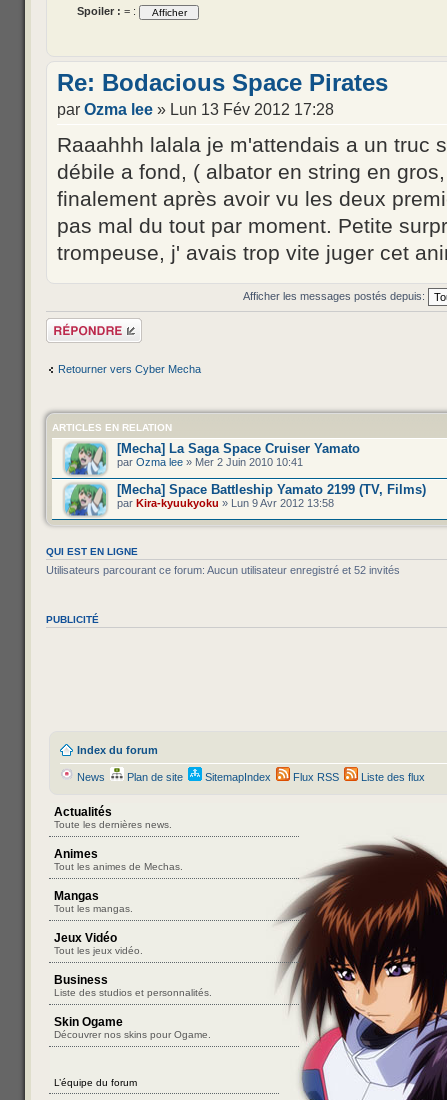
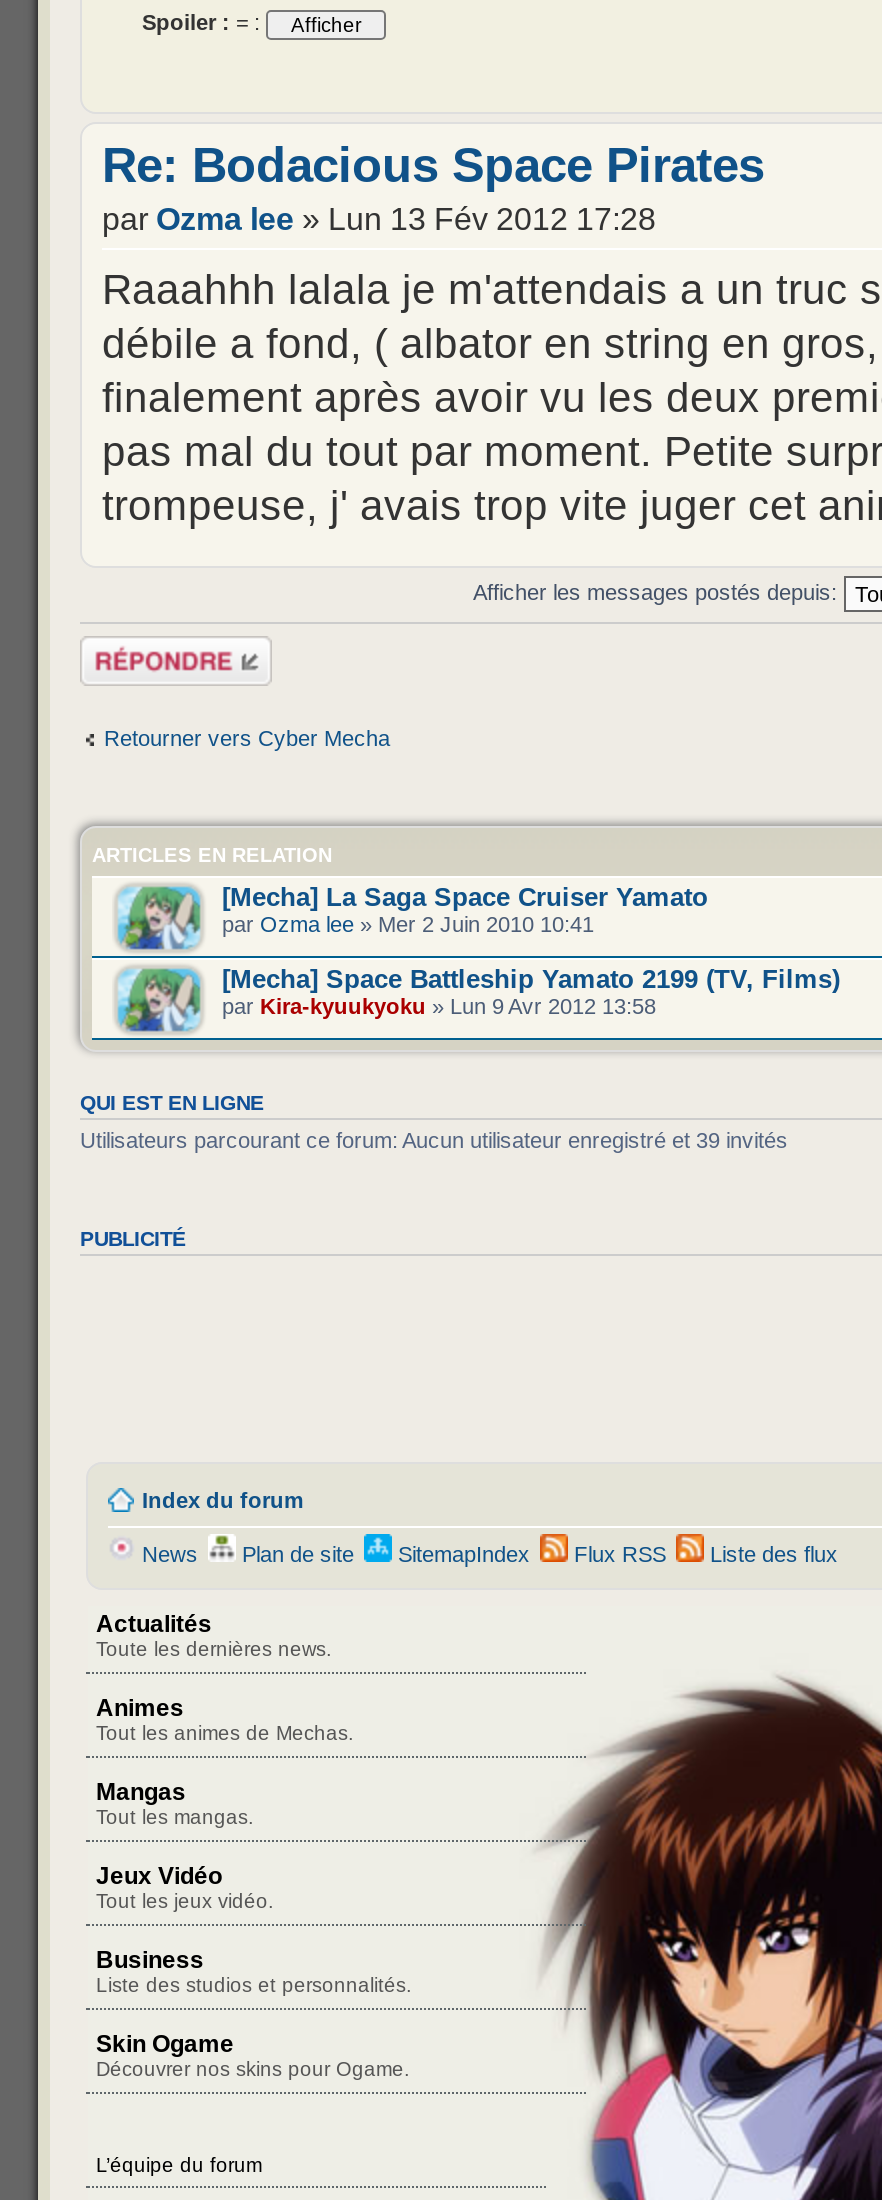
- Utilisateurs parcourant ce forum: Aucun utilisateur enregistré et 52 invités
+ Utilisateurs parcourant ce forum: Aucun utilisateur enregistré et 39 invités
